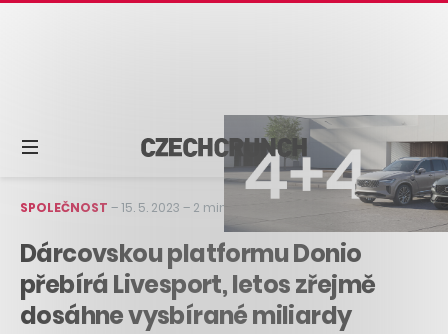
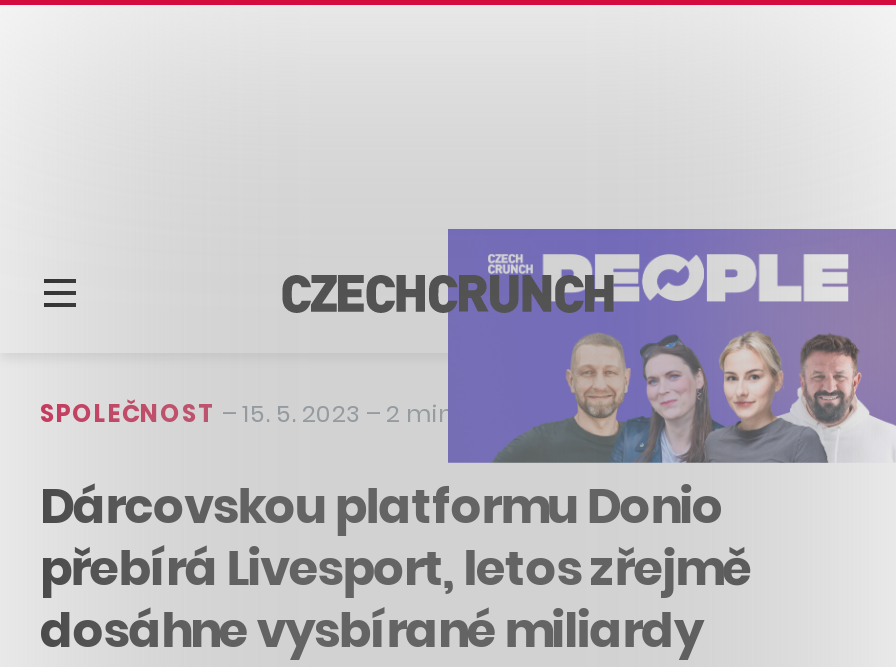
- [image]
+ [image]
